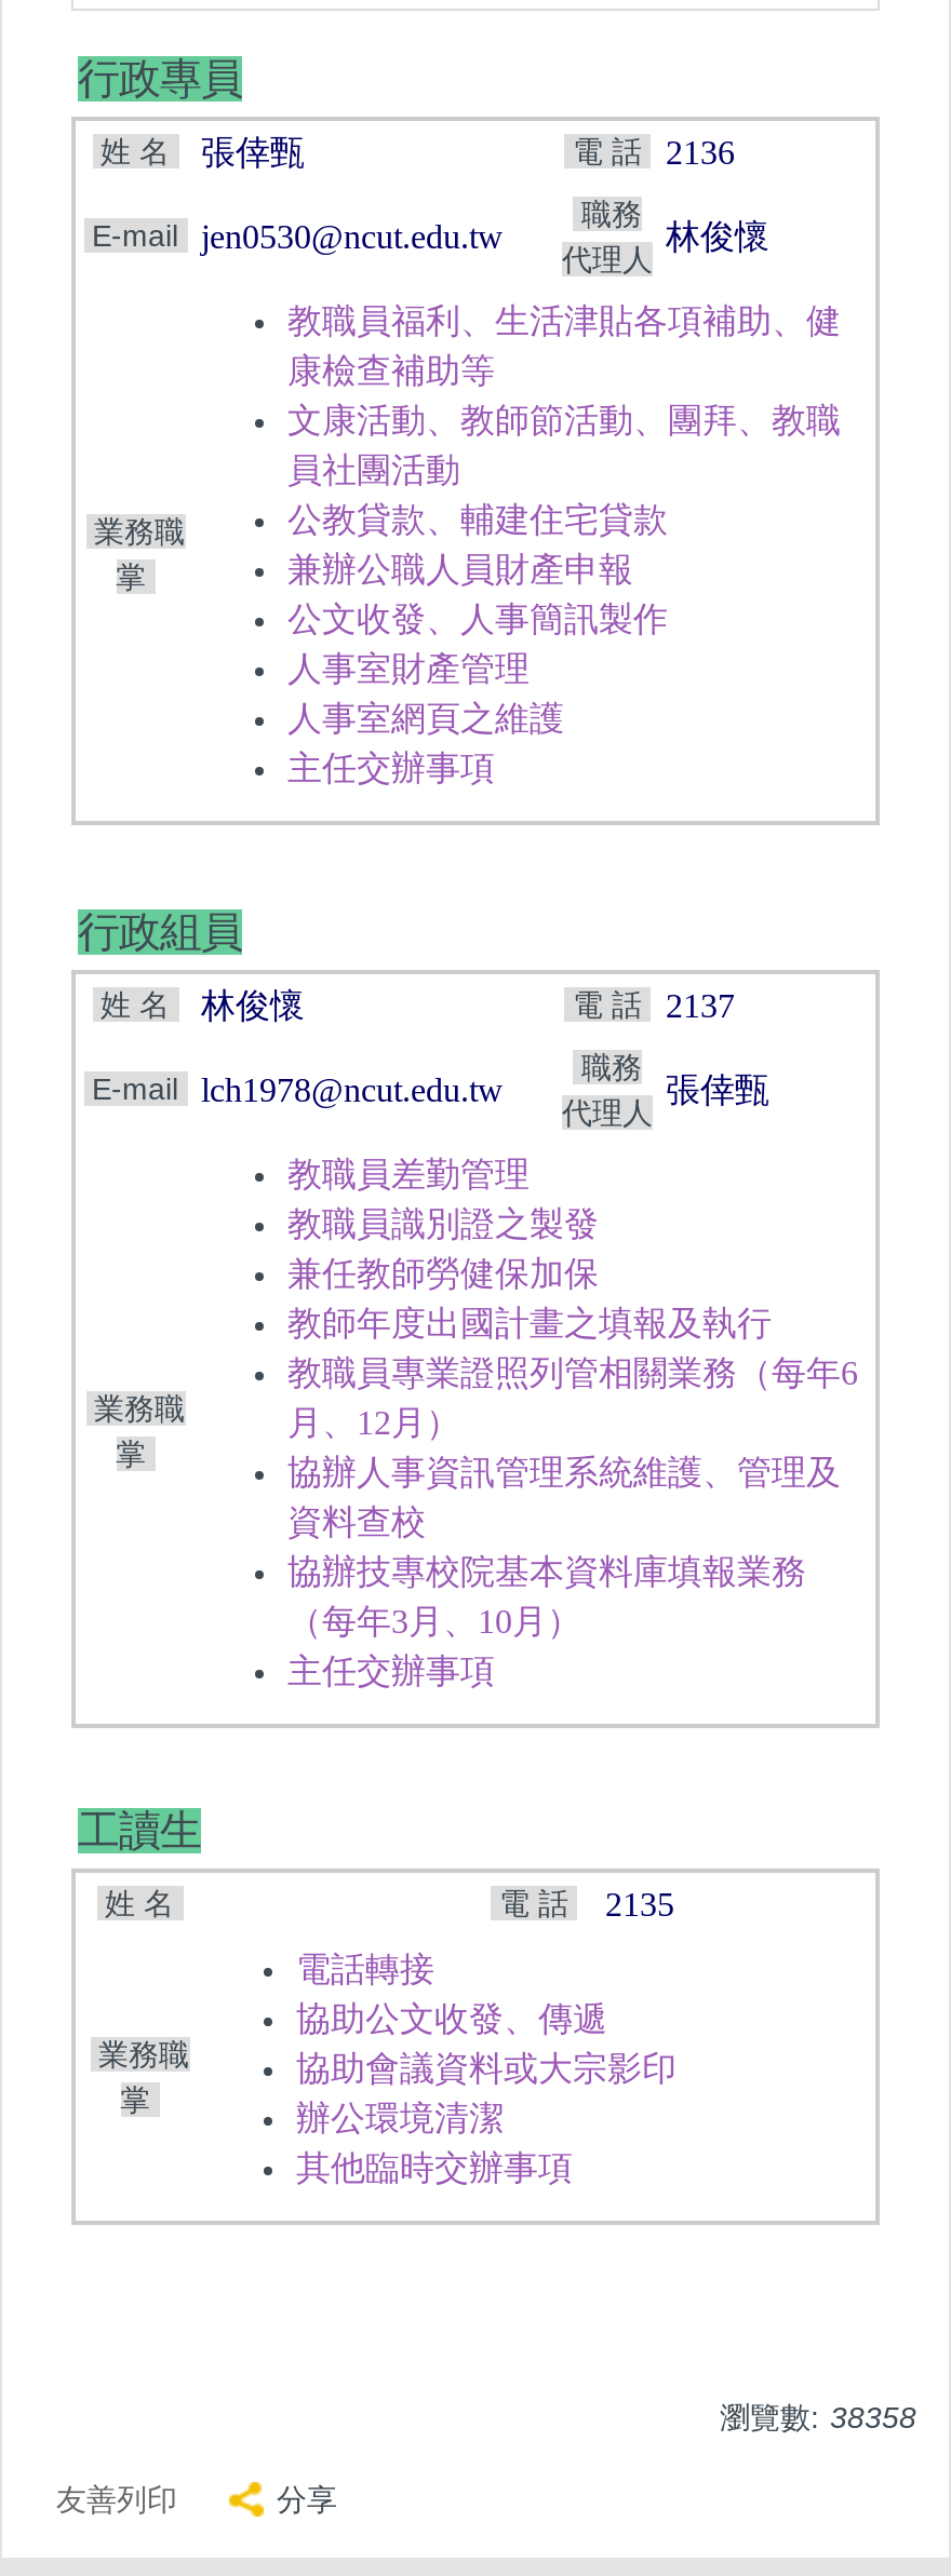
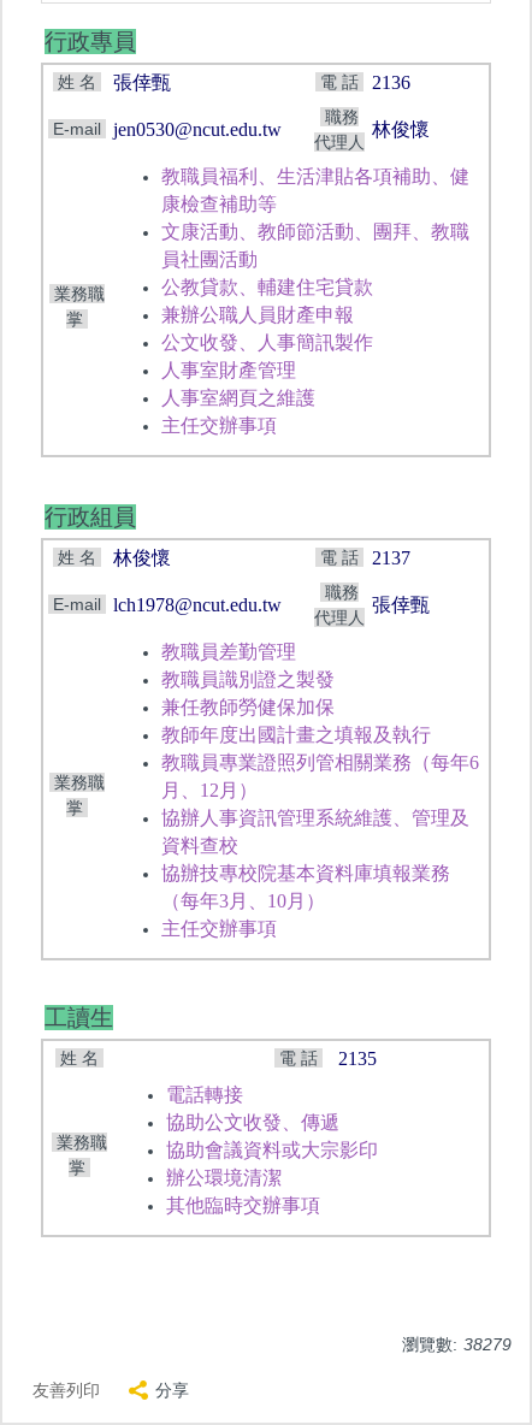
- 瀏覽數: 38358
+ 瀏覽數: 38279
